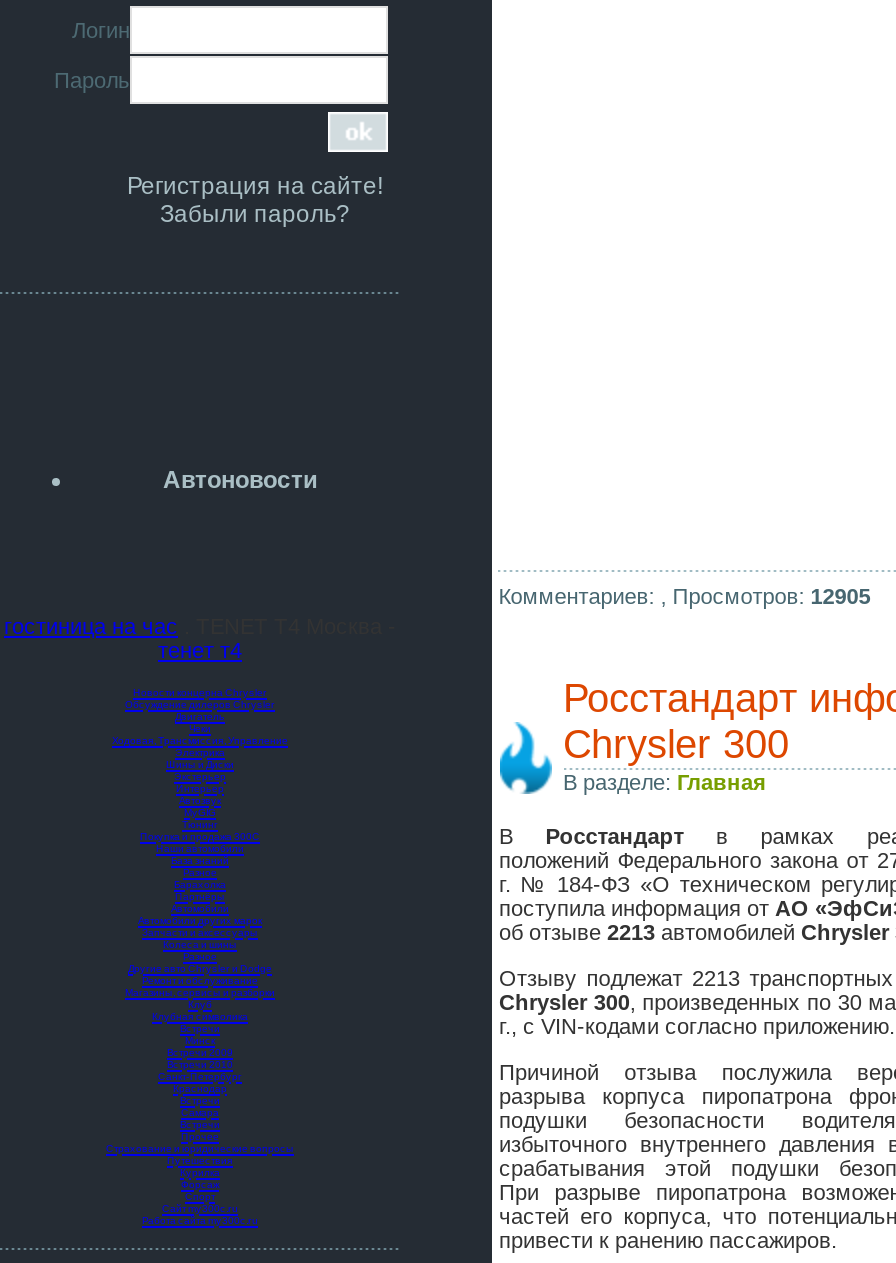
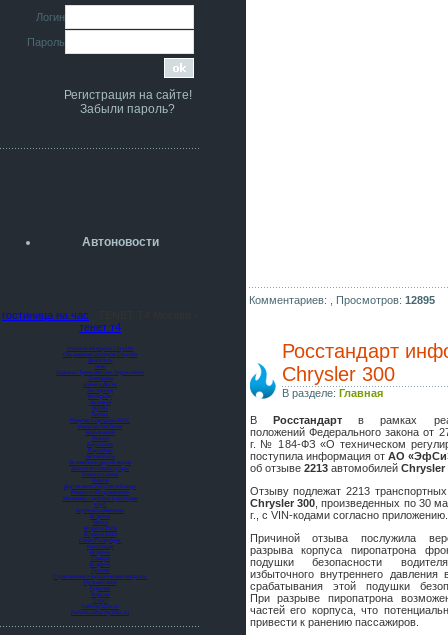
- Комментариев: , Просмотров: 12905
+ Комментариев: , Просмотров: 12895
